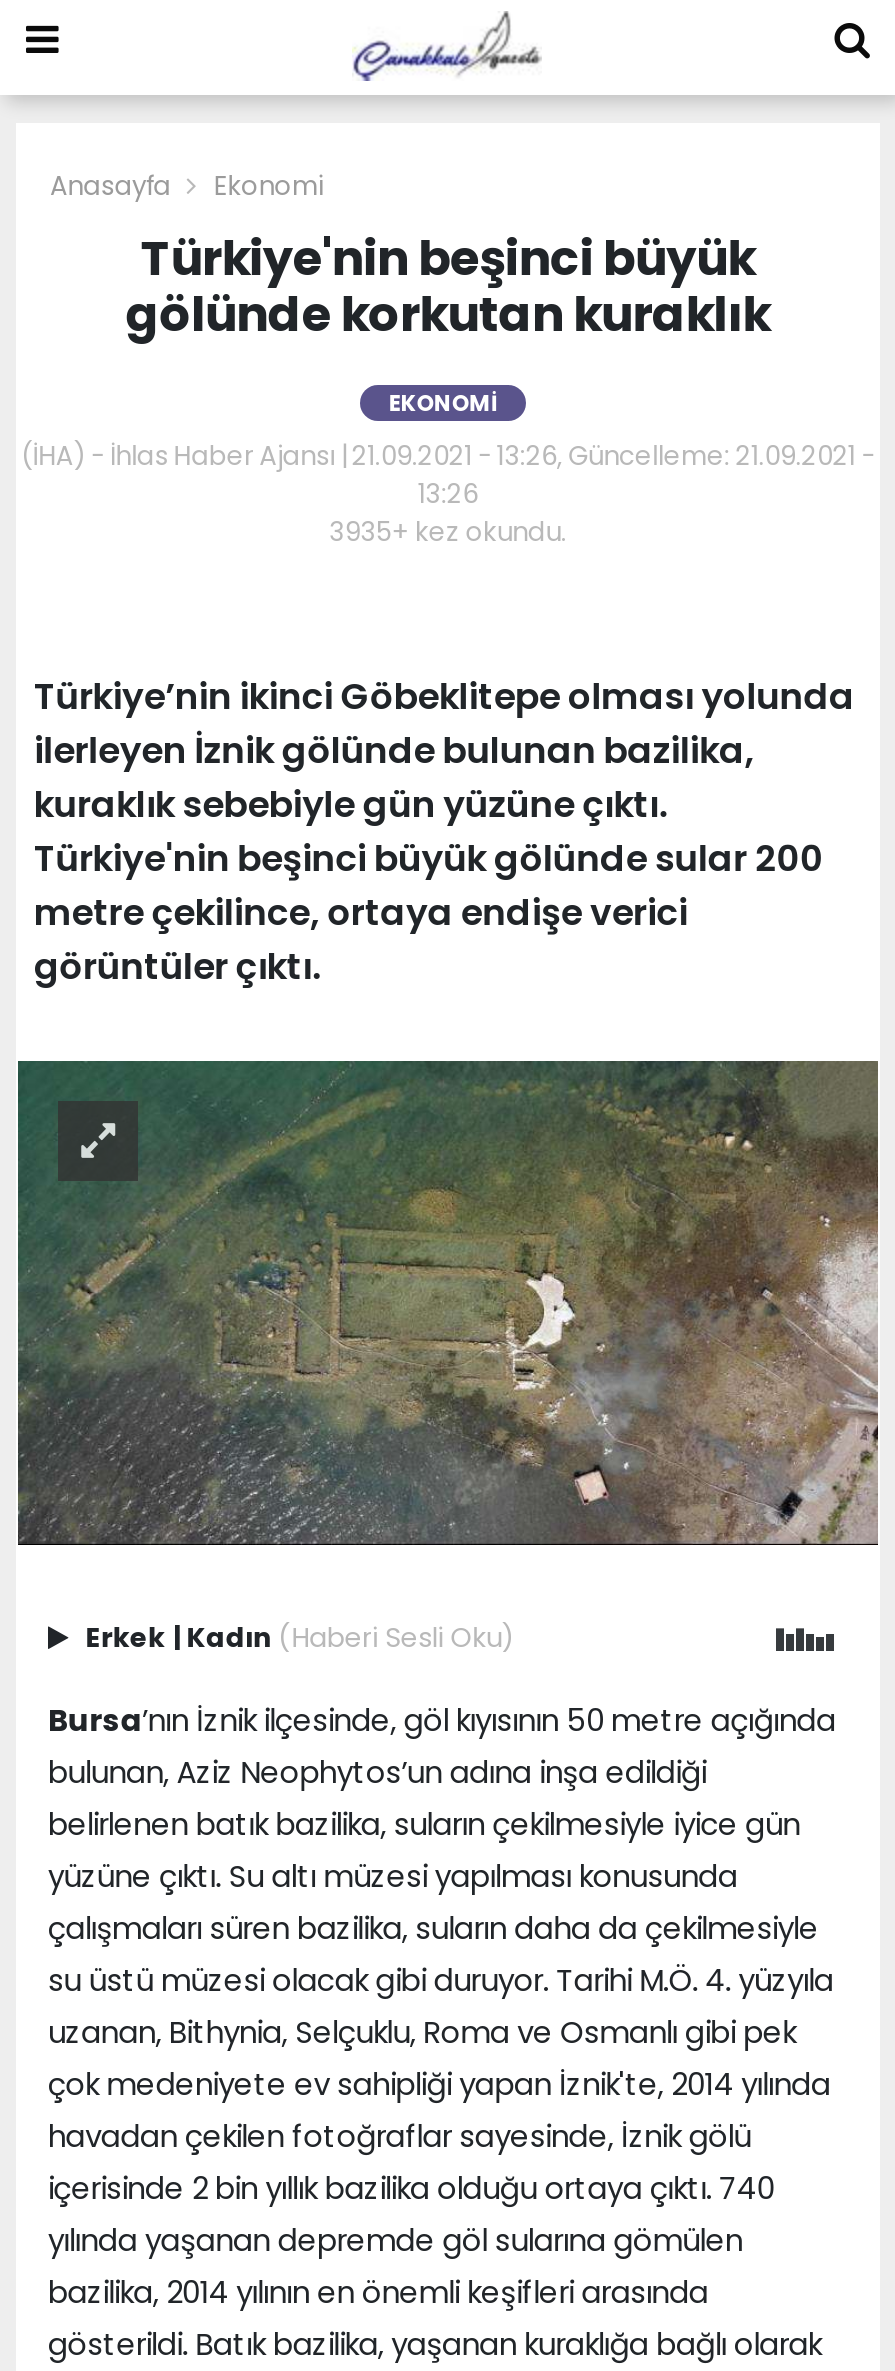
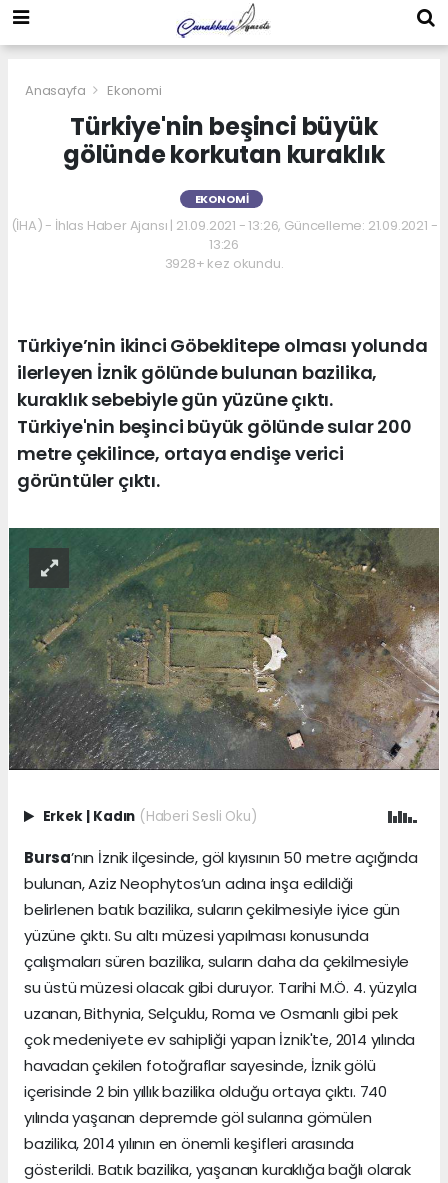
- 3935+ kez okundu.
+ 3928+ kez okundu.
